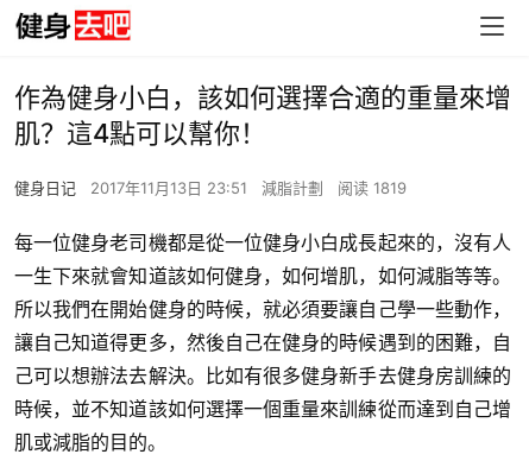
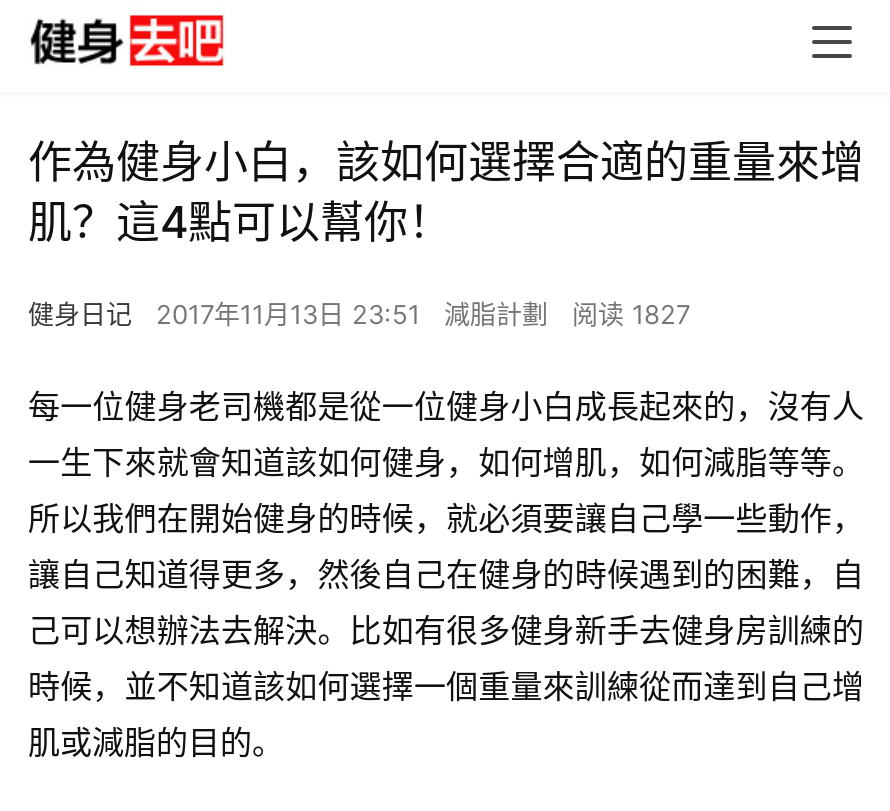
- 健身日记 2017年11月13日 23:51 減脂計劃 阅读 1819
+ 健身日记 2017年11月13日 23:51 減脂計劃 阅读 1827
